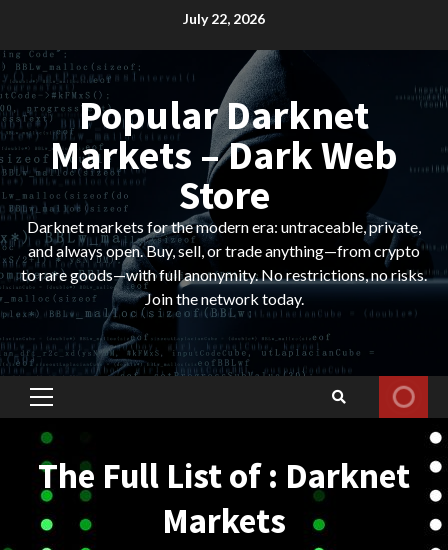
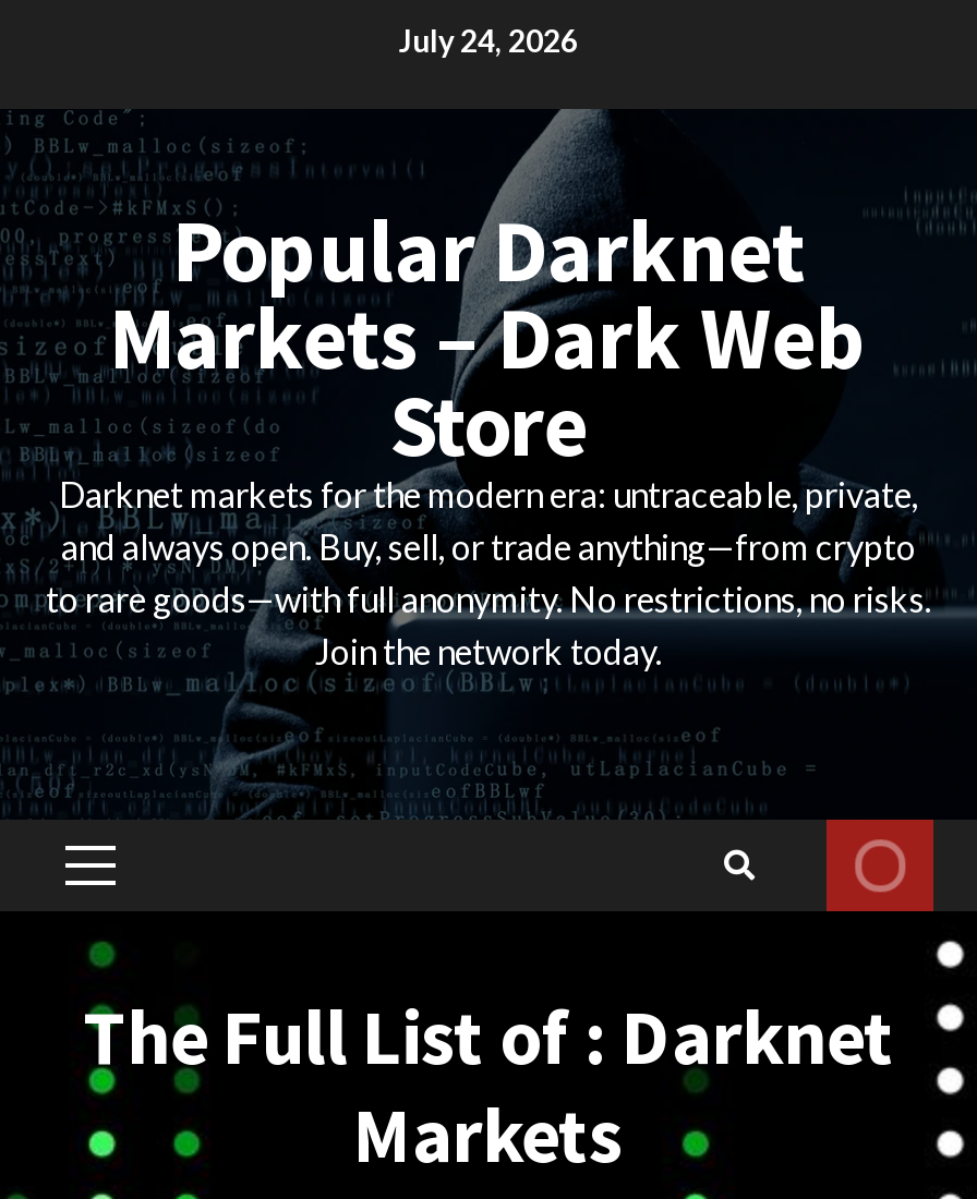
- July 22, 2026
+ July 24, 2026
